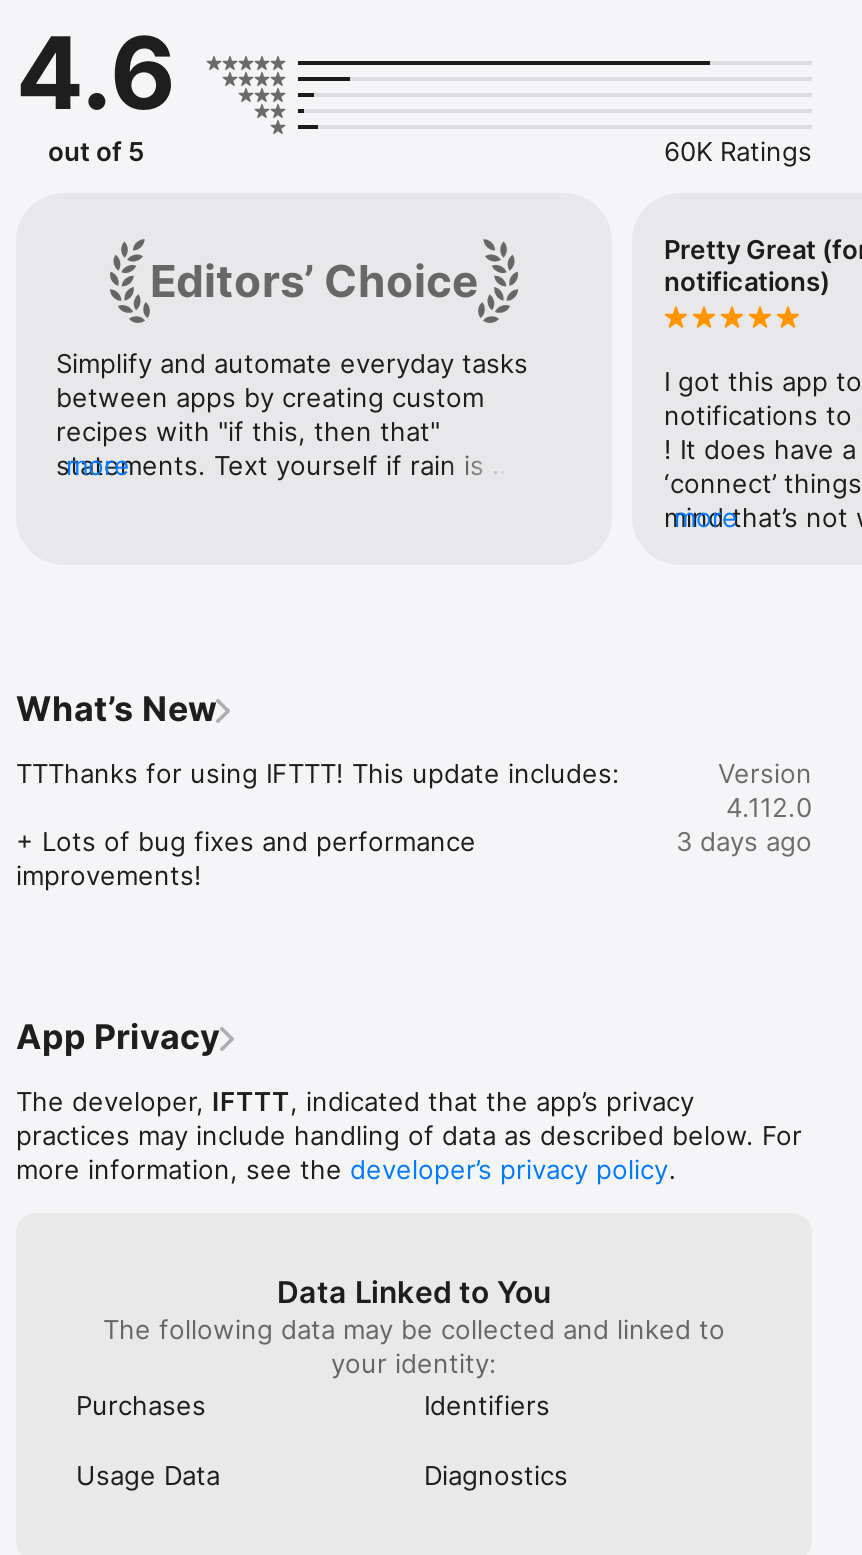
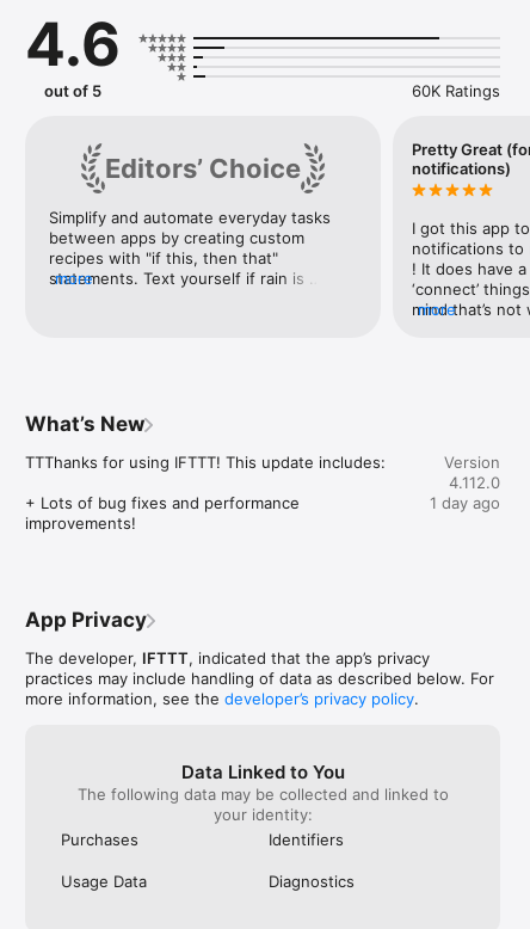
- 3 days ago
+ 1 day ago
